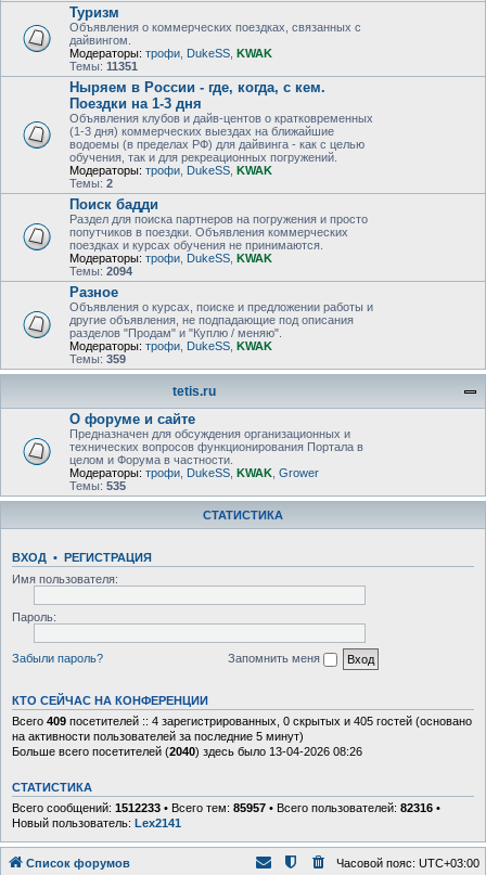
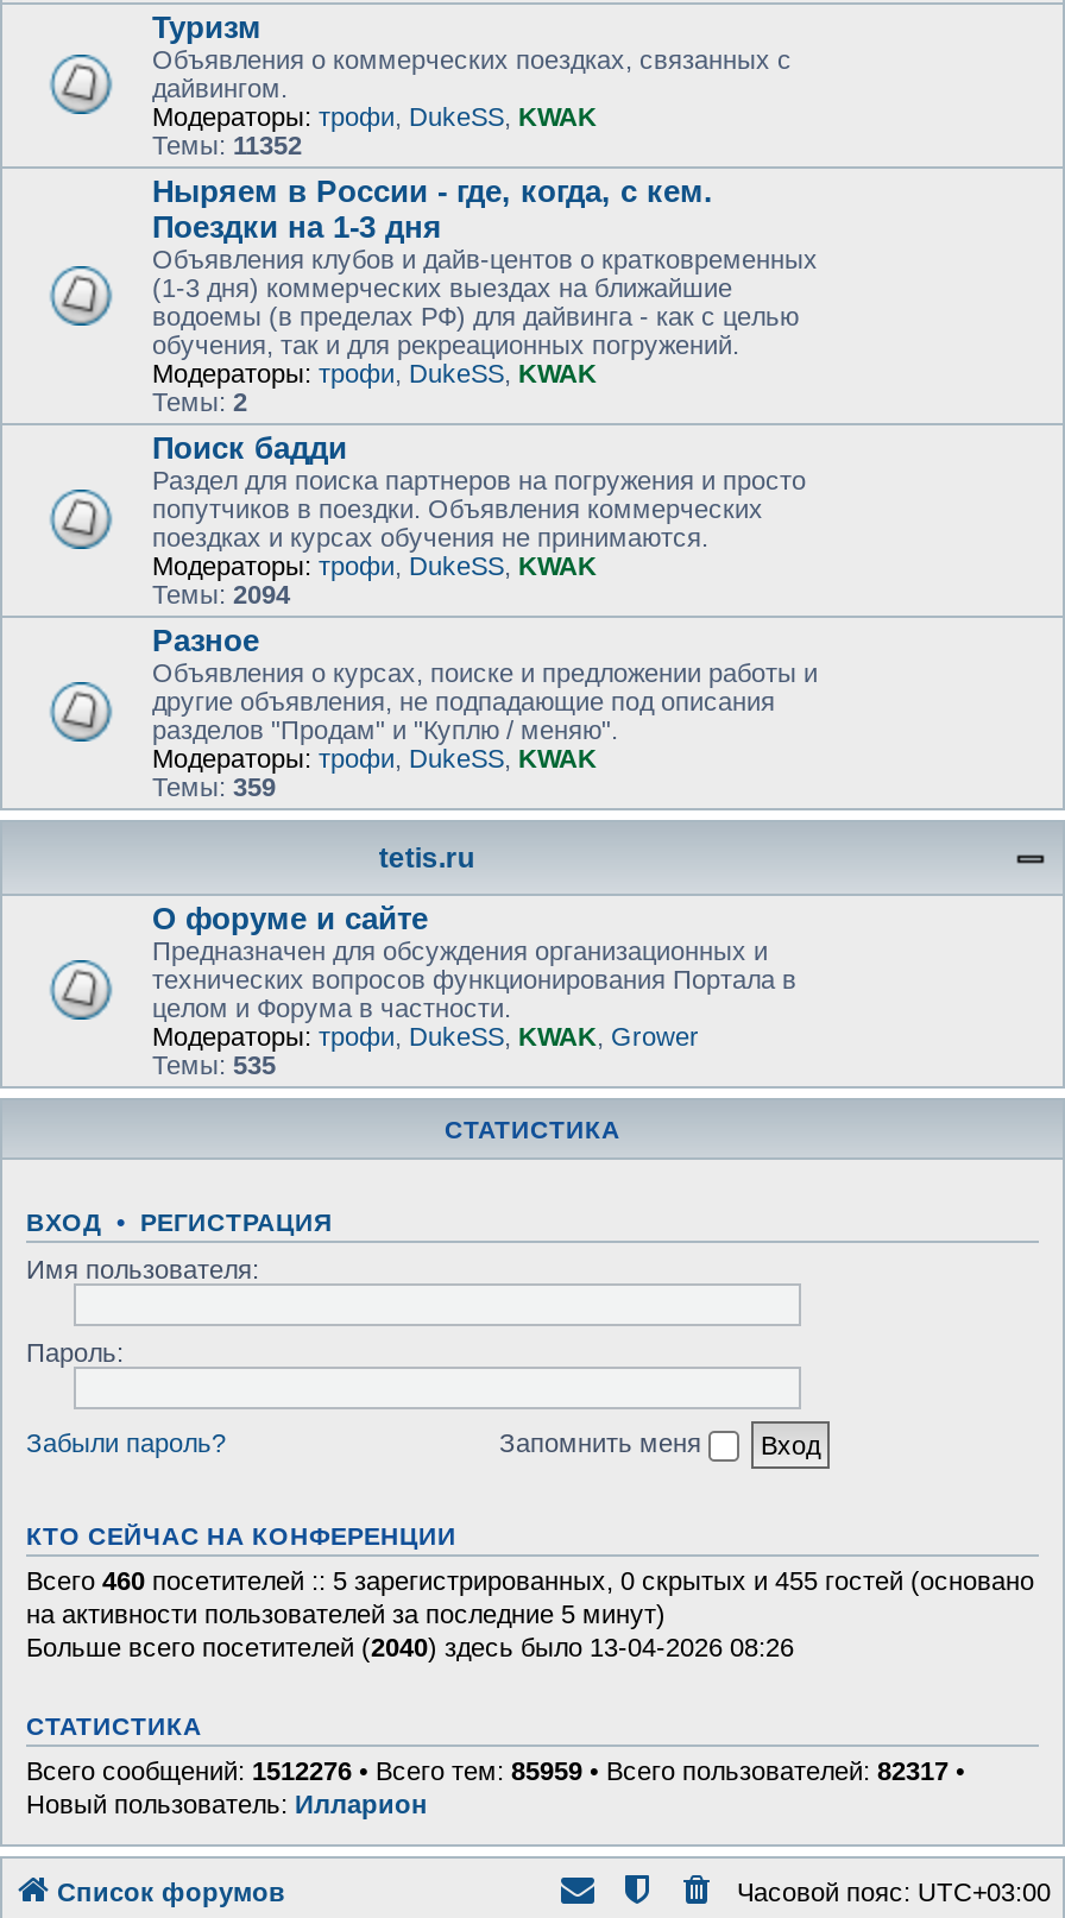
- Темы: 11351
+ Темы: 11352

- Всего 409 посетителей :: 4 зарегистрированных, 0 скрытых и 405 гостей (основано
+ Всего 460 посетителей :: 5 зарегистрированных, 0 скрытых и 455 гостей (основано

- Всего сообщений: 1512233 • Всего тем: 85957 • Всего пользователей: 82316 •
+ Всего сообщений: 1512276 • Всего тем: 85959 • Всего пользователей: 82317 •

- Новый пользователь: Lex2141
+ Новый пользователь: Илларион
